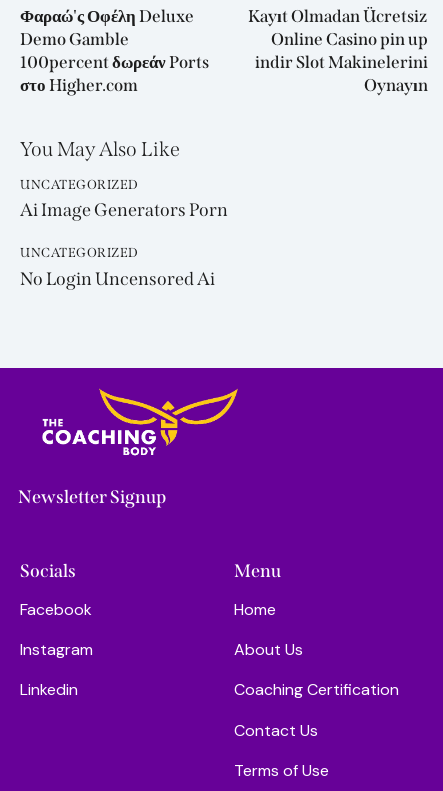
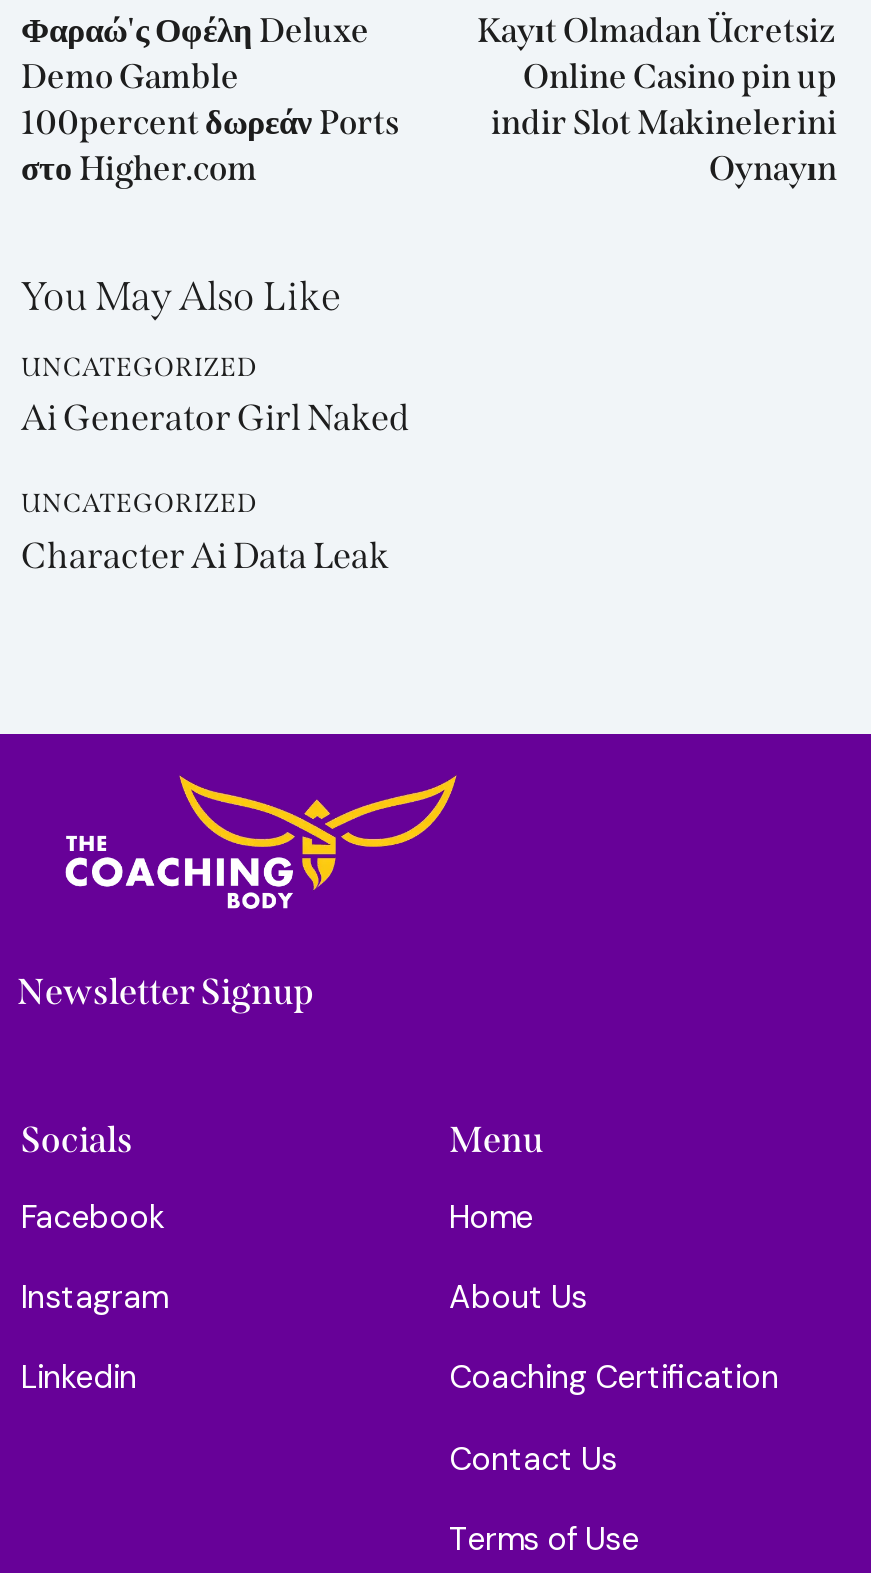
- Ai Image Generators Porn
+ Ai Generator Girl Naked

- No Login Uncensored Ai
+ Character Ai Data Leak
